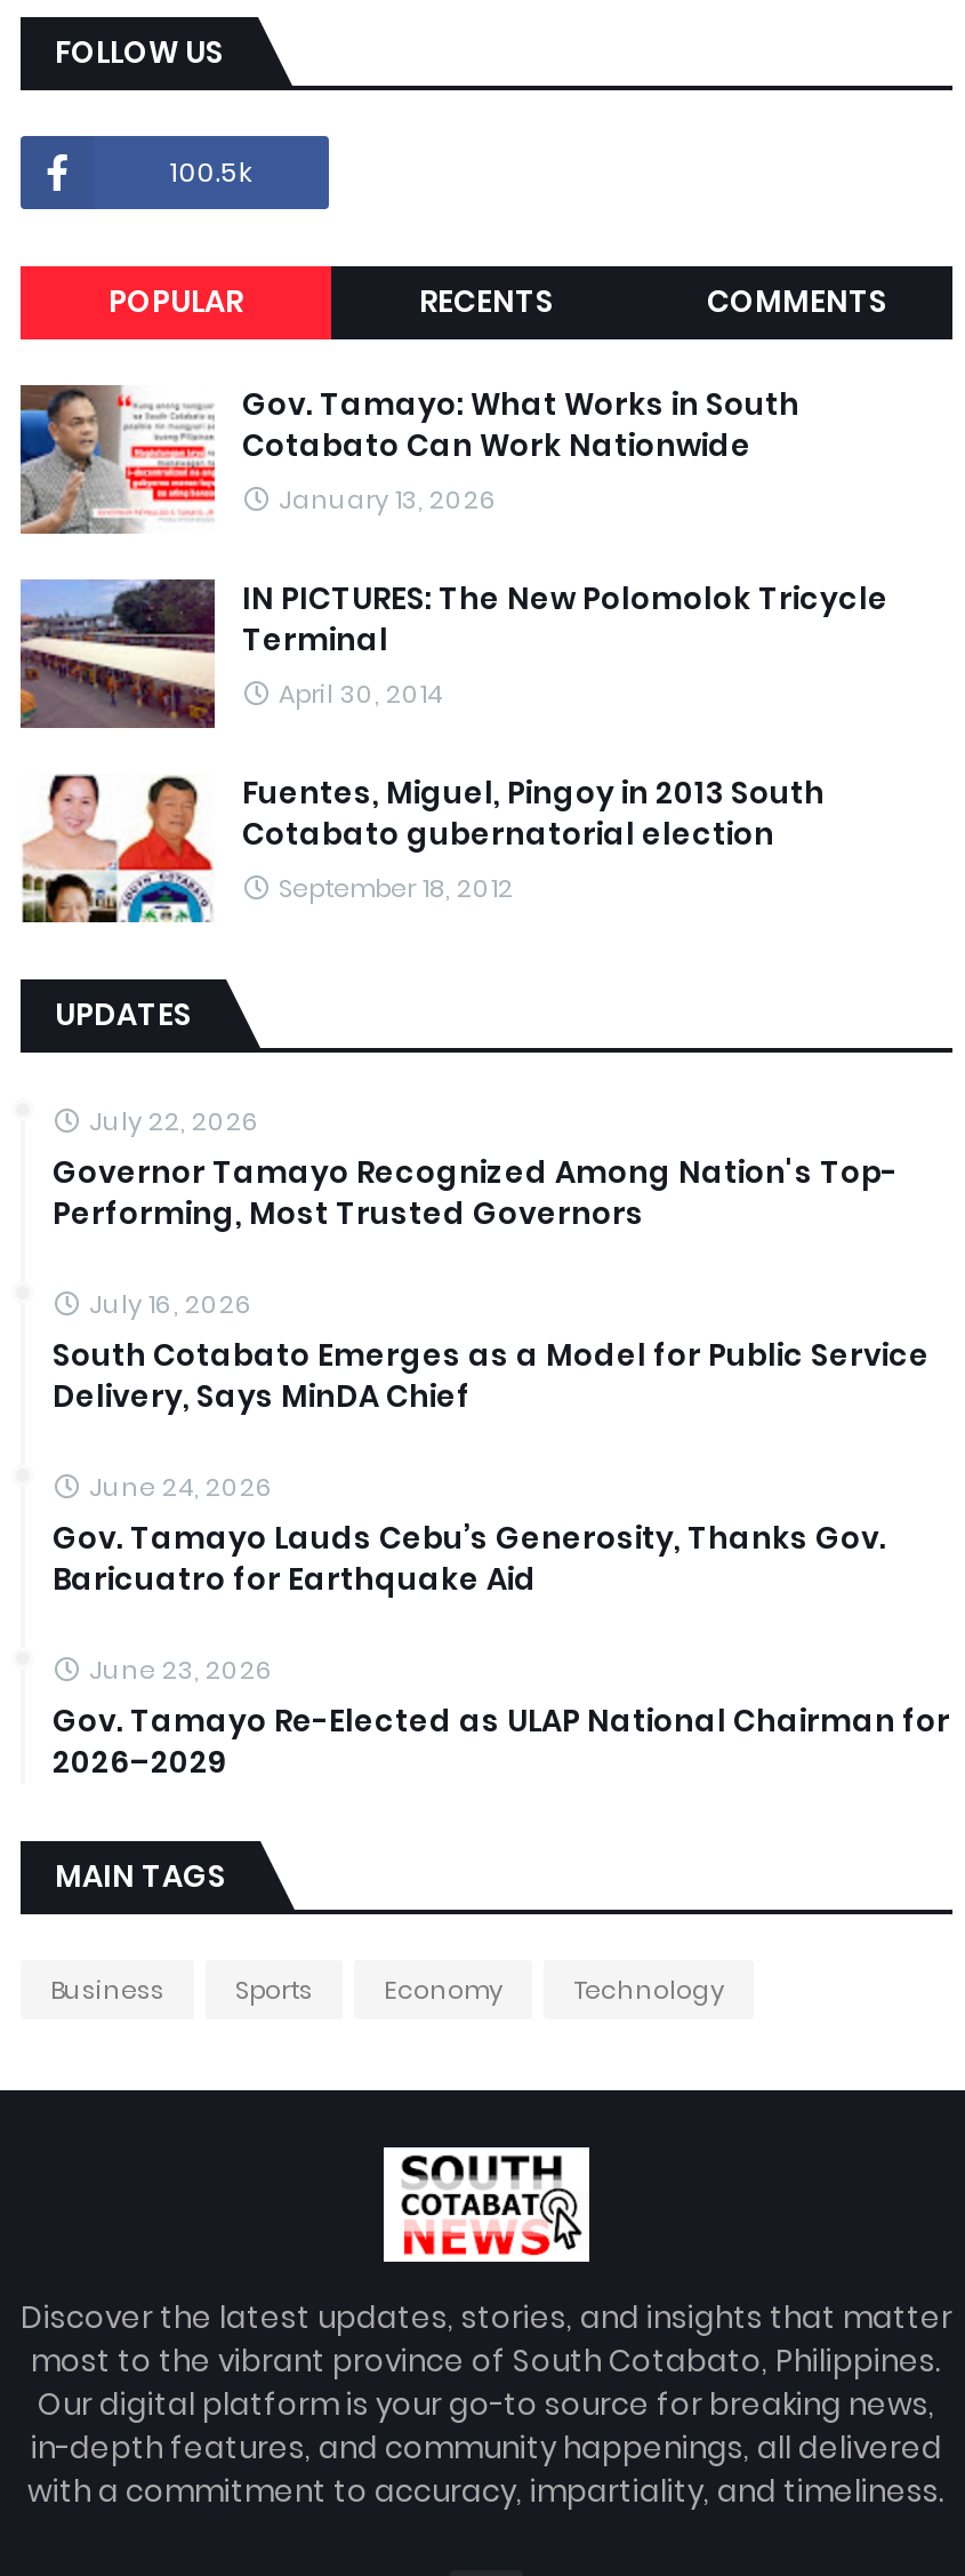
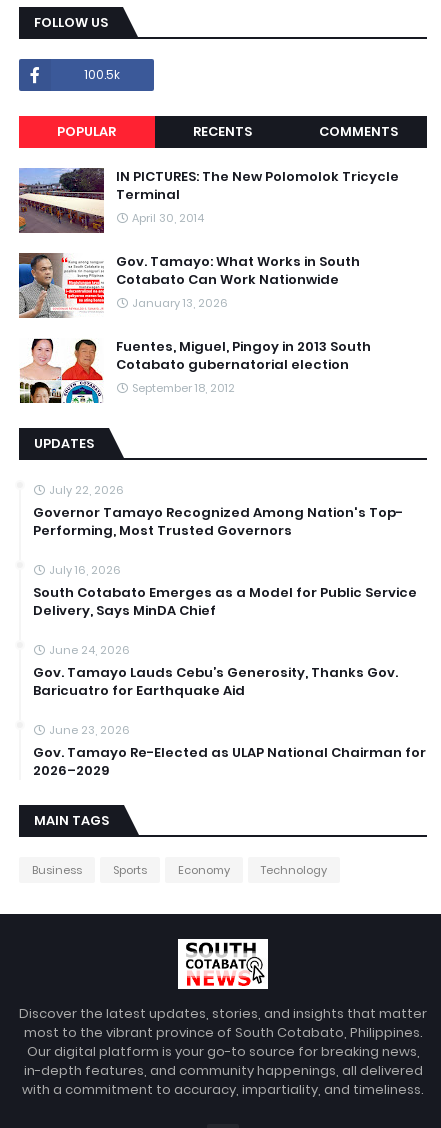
moved down: [image] | Gov. Tamayo: What Works in South | Cotabato Can Work Nationwide | January 13, 2026

moved up: [image] | IN PICTURES: The New Polomolok Tricycle | Terminal | April 30, 2014
